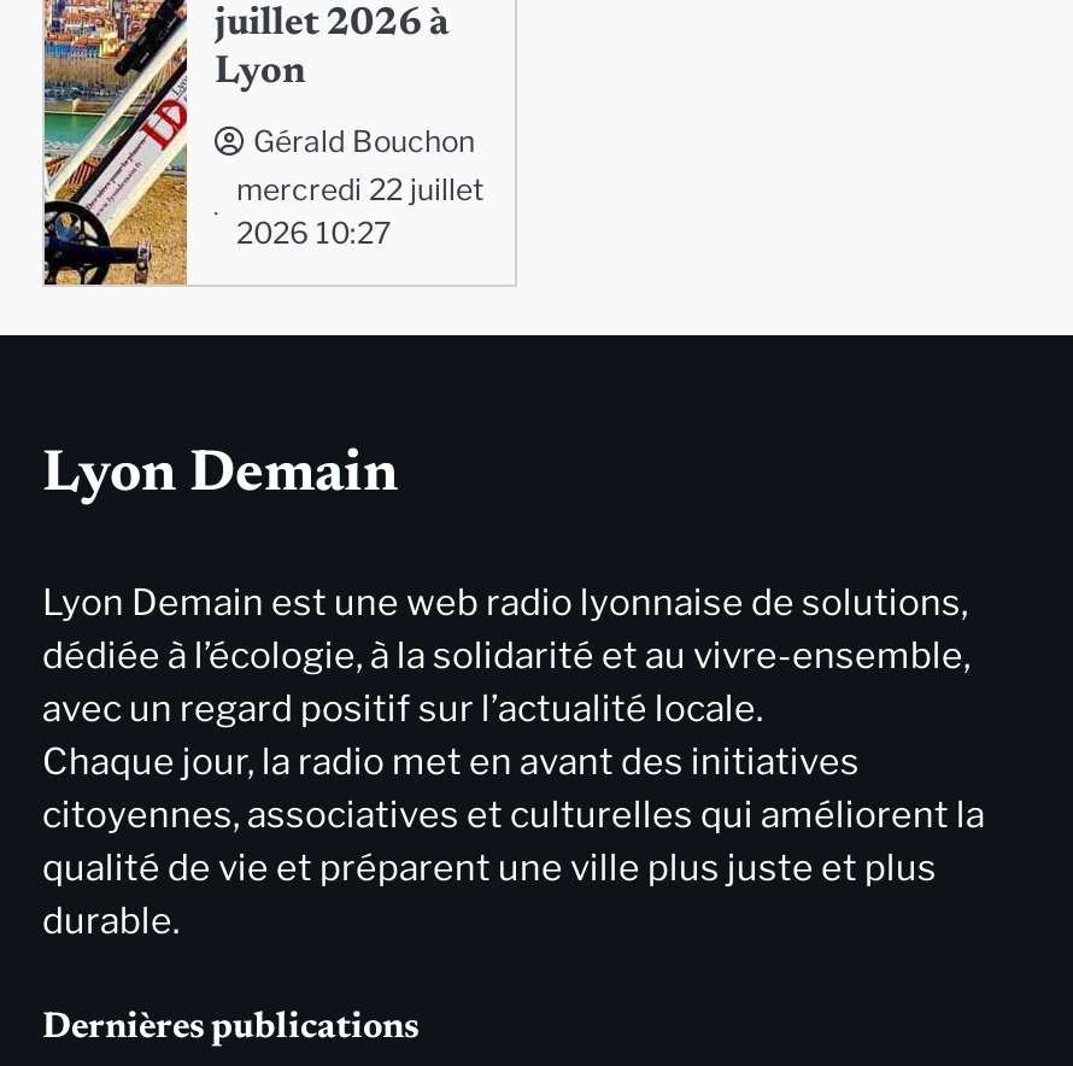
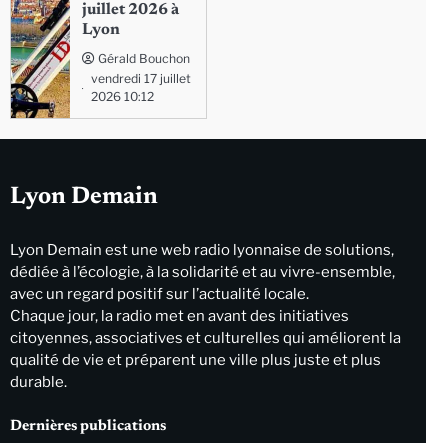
- mercredi 22 juillet
+ vendredi 17 juillet

- 2026 10:27
+ 2026 10:12
